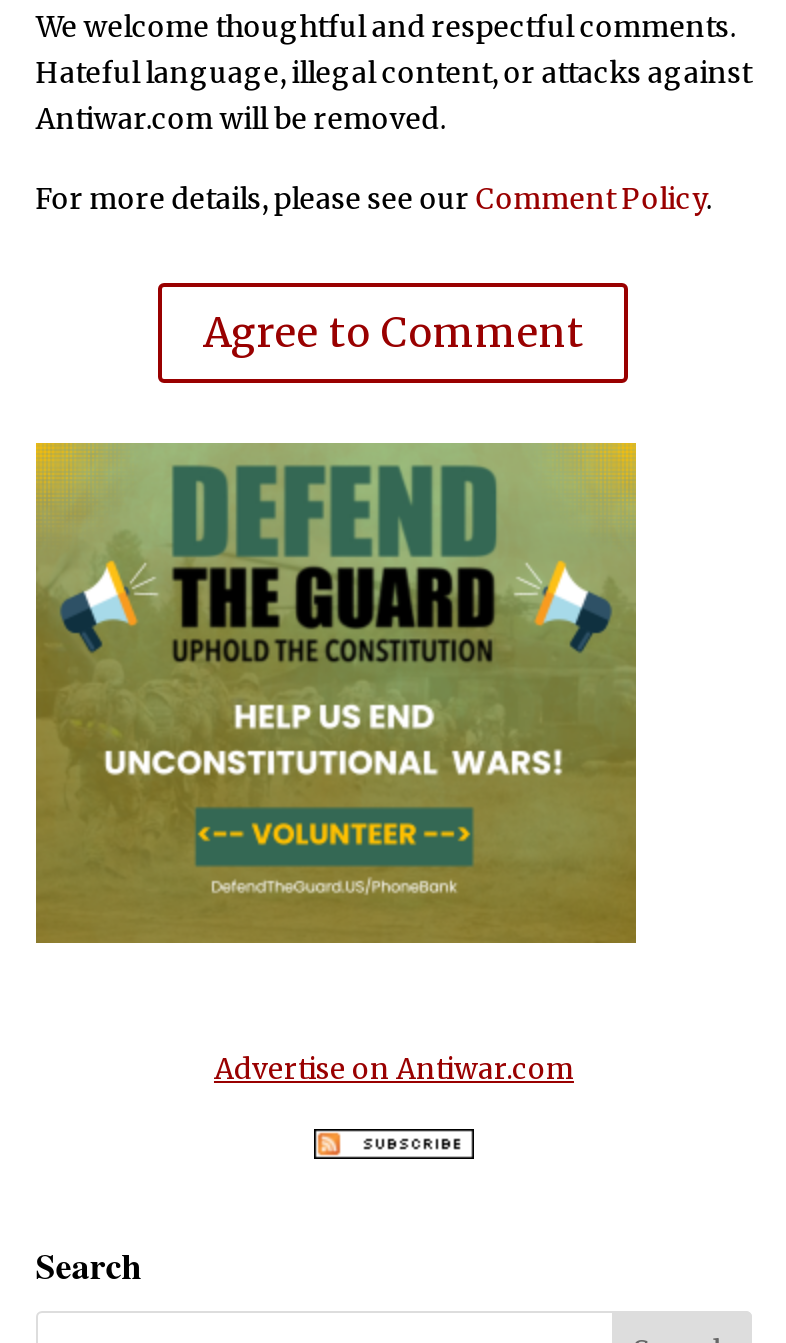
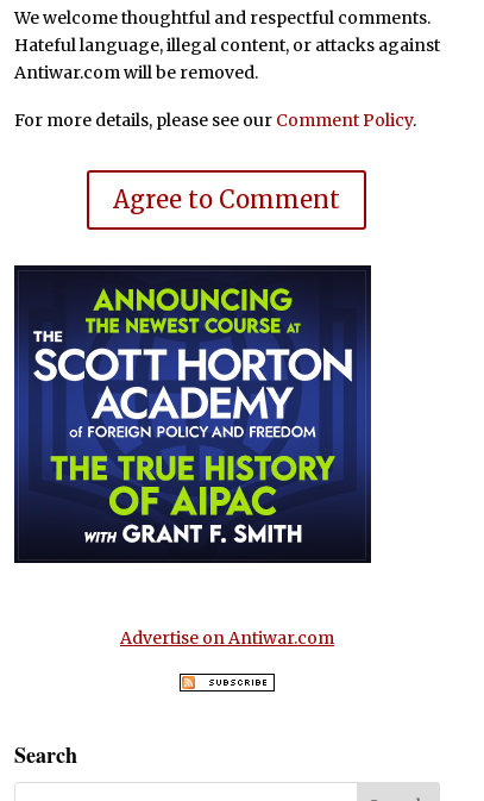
- [image]
+ [image]
